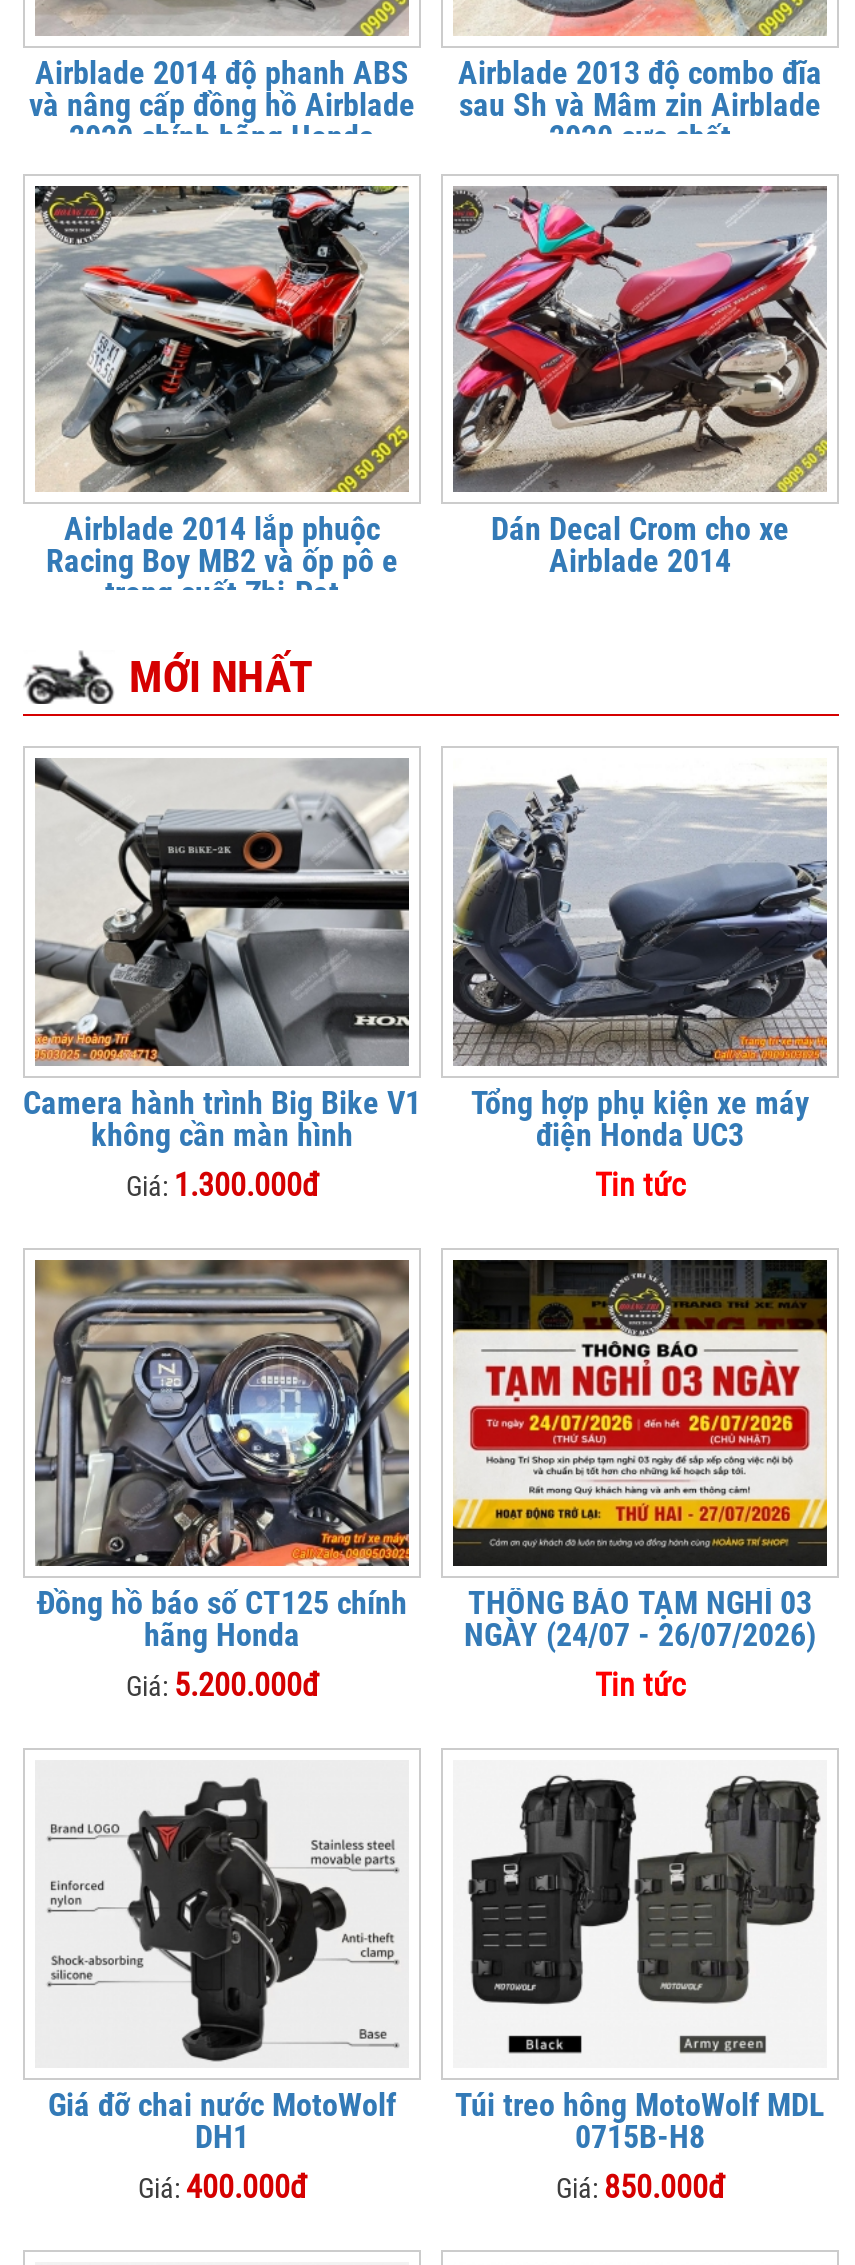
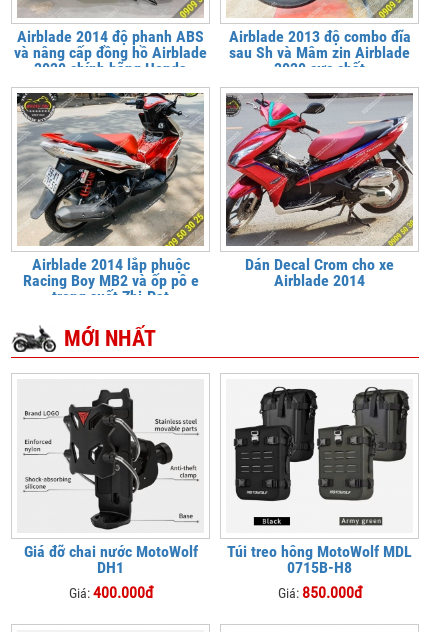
- [image]
- Camera hành trình Big Bike V1
- không cần màn hình
- Giá: 1.300.000đ

- [image]
- Tổng hợp phụ kiện xe máy
- điện Honda UC3
- Tin tức

- [image]
- Đồng hồ báo số CT125 chính
- hãng Honda
- Giá: 5.200.000đ

- [image]
- THÔNG BÁO TẠM NGHỈ 03
- NGÀY (24/07 - 26/07/2026)
- Tin tức
